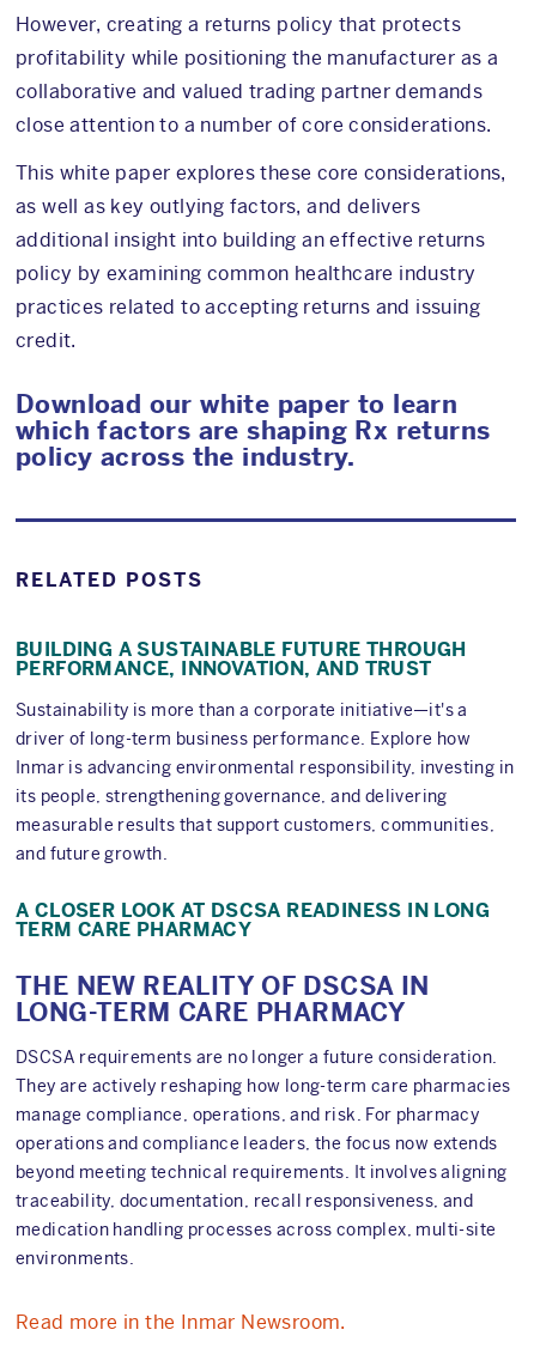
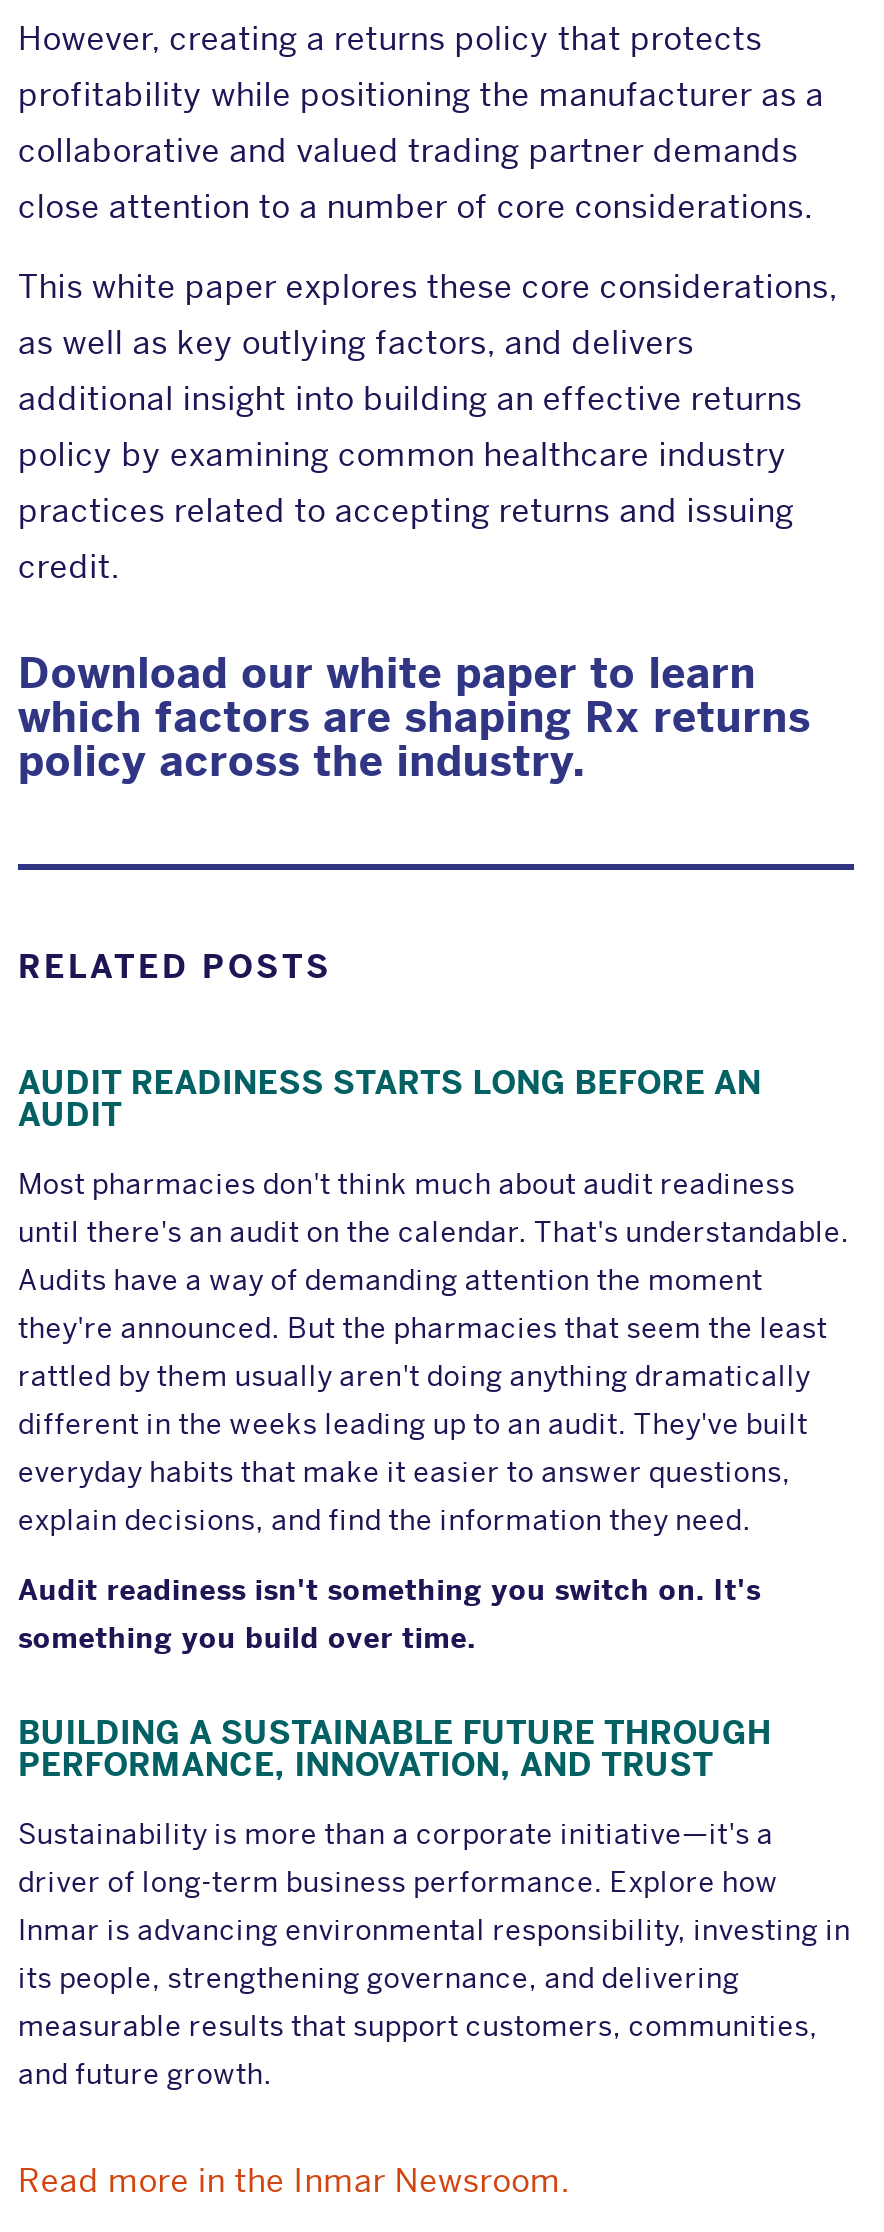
+ AUDIT READINESS STARTS LONG BEFORE AN
+ AUDIT
+ Most pharmacies don't think much about audit readiness
+ until there's an audit on the calendar. That's understandable.
+ Audits have a way of demanding attention the moment
+ they're announced. But the pharmacies that seem the least
+ rattled by them usually aren't doing anything dramatically
+ different in the weeks leading up to an audit. They've built
+ everyday habits that make it easier to answer questions,
+ explain decisions, and find the information they need.
+ Audit readiness isn't something you switch on. It's
+ something you build over time.

moved down: BUILDING A SUSTAINABLE FUTURE THROUGH | PERFORMANCE, INNOVATION, AND TRUST | Sustainability is more than a corporate initiative—it's a | driver of long-term business performance. Explore how | Inmar is advancing environmental responsibility, investing in | its people, strengthening governance, and delivering | measurable results that support customers, communities, | and future growth.

- A CLOSER LOOK AT DSCSA READINESS IN LONG
- TERM CARE PHARMACY
- THE NEW REALITY OF DSCSA IN
- LONG-TERM CARE PHARMACY
- DSCSA requirements are no longer a future consideration.
- They are actively reshaping how long-term care pharmacies
- manage compliance, operations, and risk. For pharmacy
- operations and compliance leaders, the focus now extends
- beyond meeting technical requirements. It involves aligning
- traceability, documentation, recall responsiveness, and
- medication handling processes across complex, multi-site
- environments.
